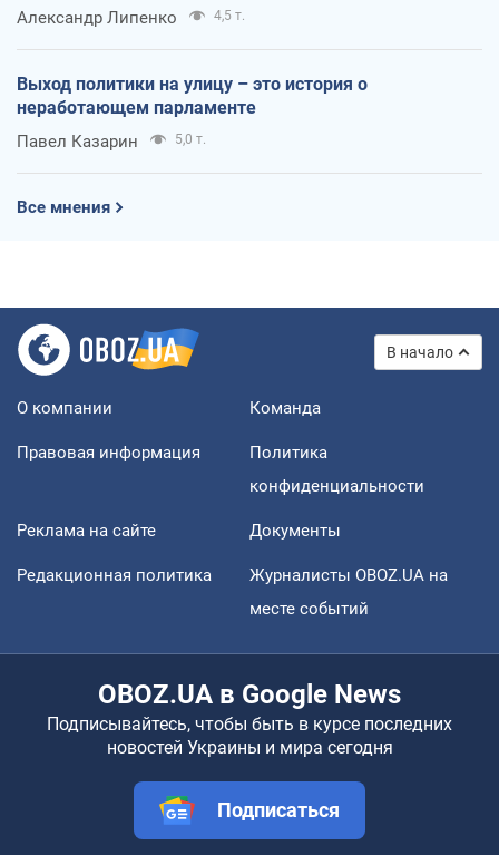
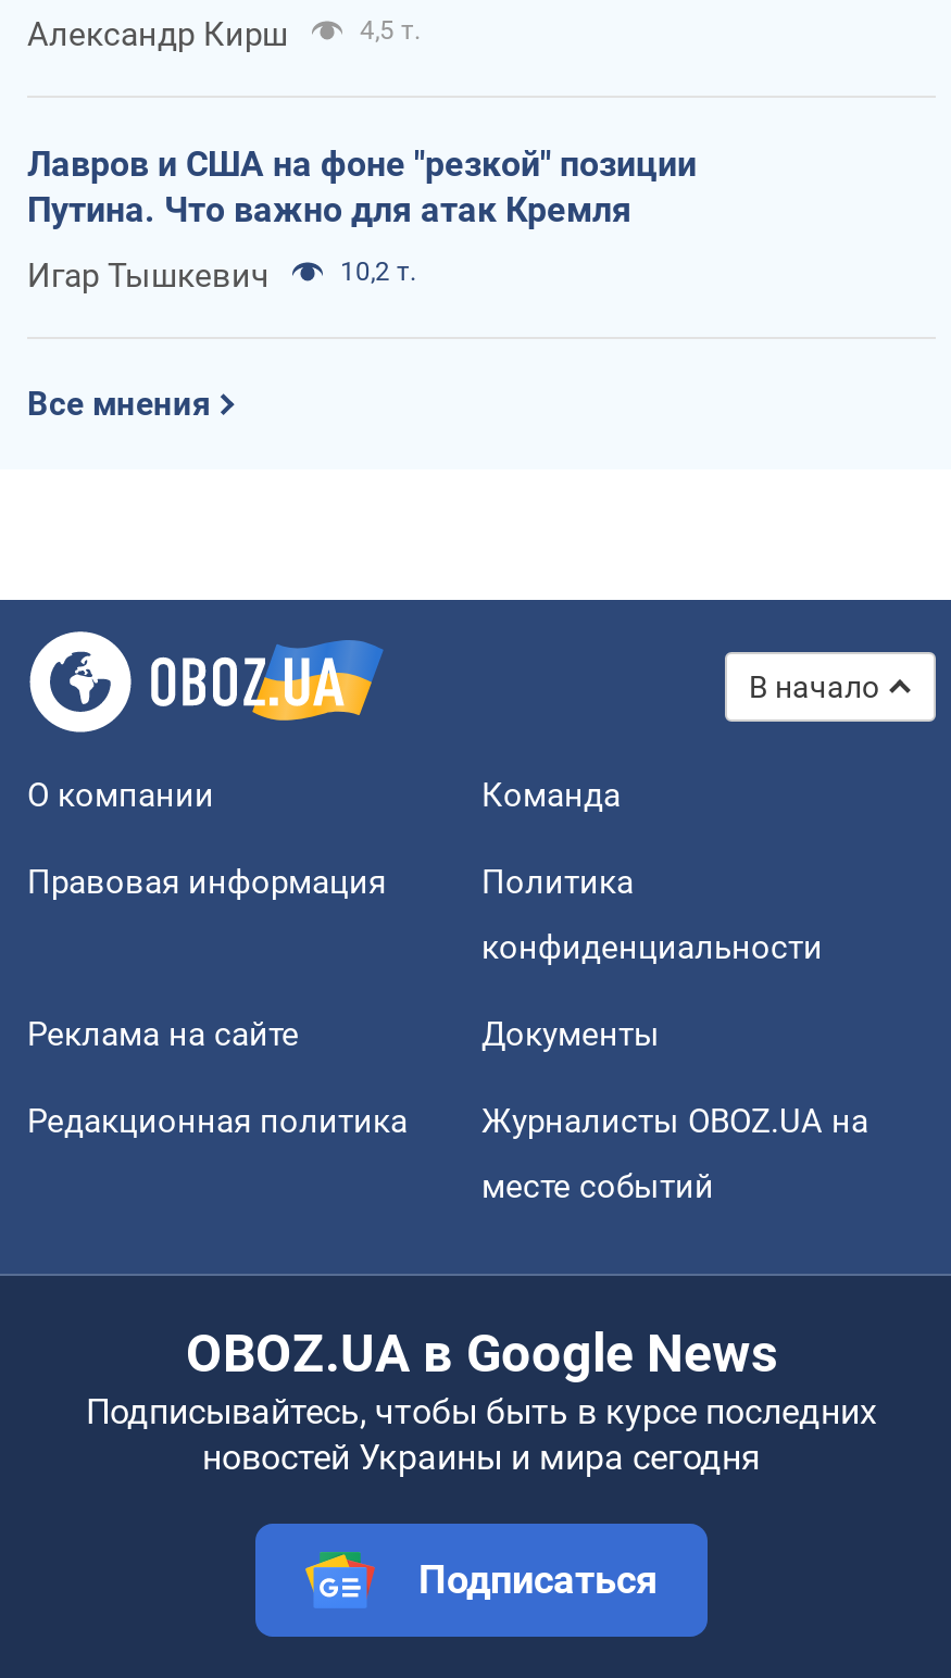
- Александр Липенко
+ Александр Кирш

- Выход политики на улицу – это история о
- неработающем парламенте
+ Лавров и США на фоне "резкой" позиции
+ Путина. Что важно для атак Кремля

- Павел Казарин
- 5,0 т.
+ Игар Тышкевич
+ 10,2 т.
